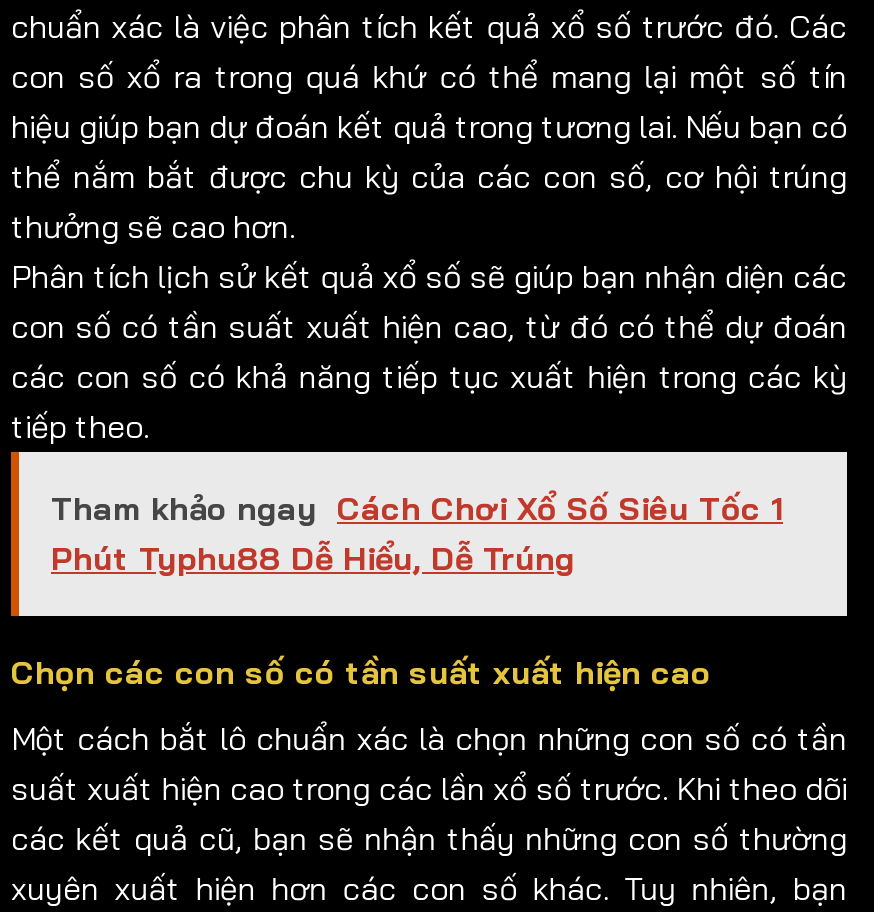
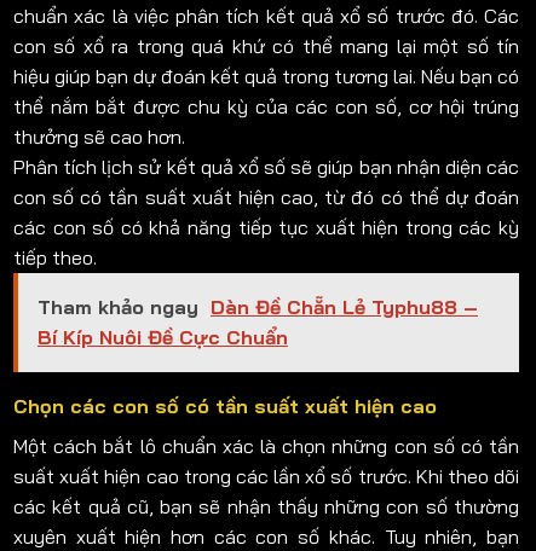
- Tham khảo ngay Cách Chơi Xổ Số Siêu Tốc 1
- Phút Typhu88 Dễ Hiểu, Dễ Trúng
+ Tham khảo ngay Dàn Đề Chẵn Lẻ Typhu88 –
+ Bí Kíp Nuôi Đề Cực Chuẩn
